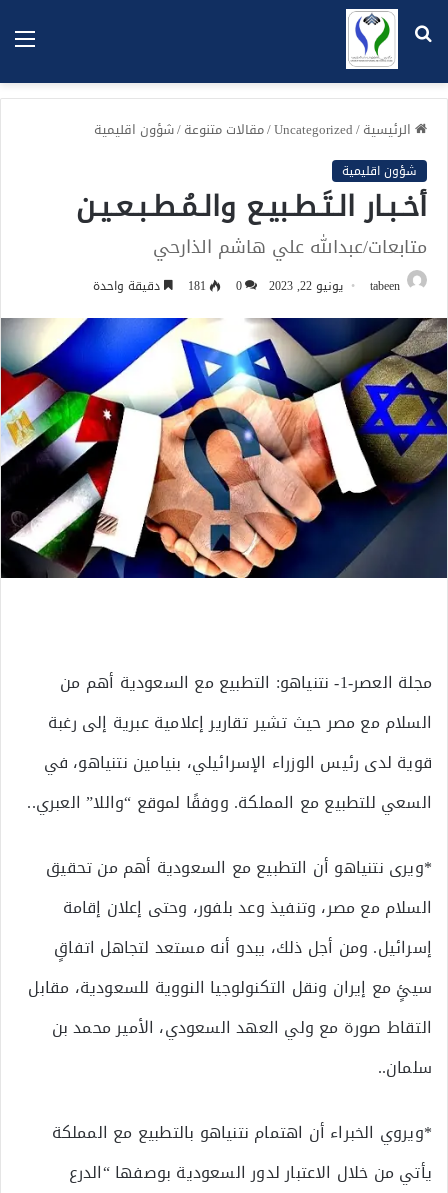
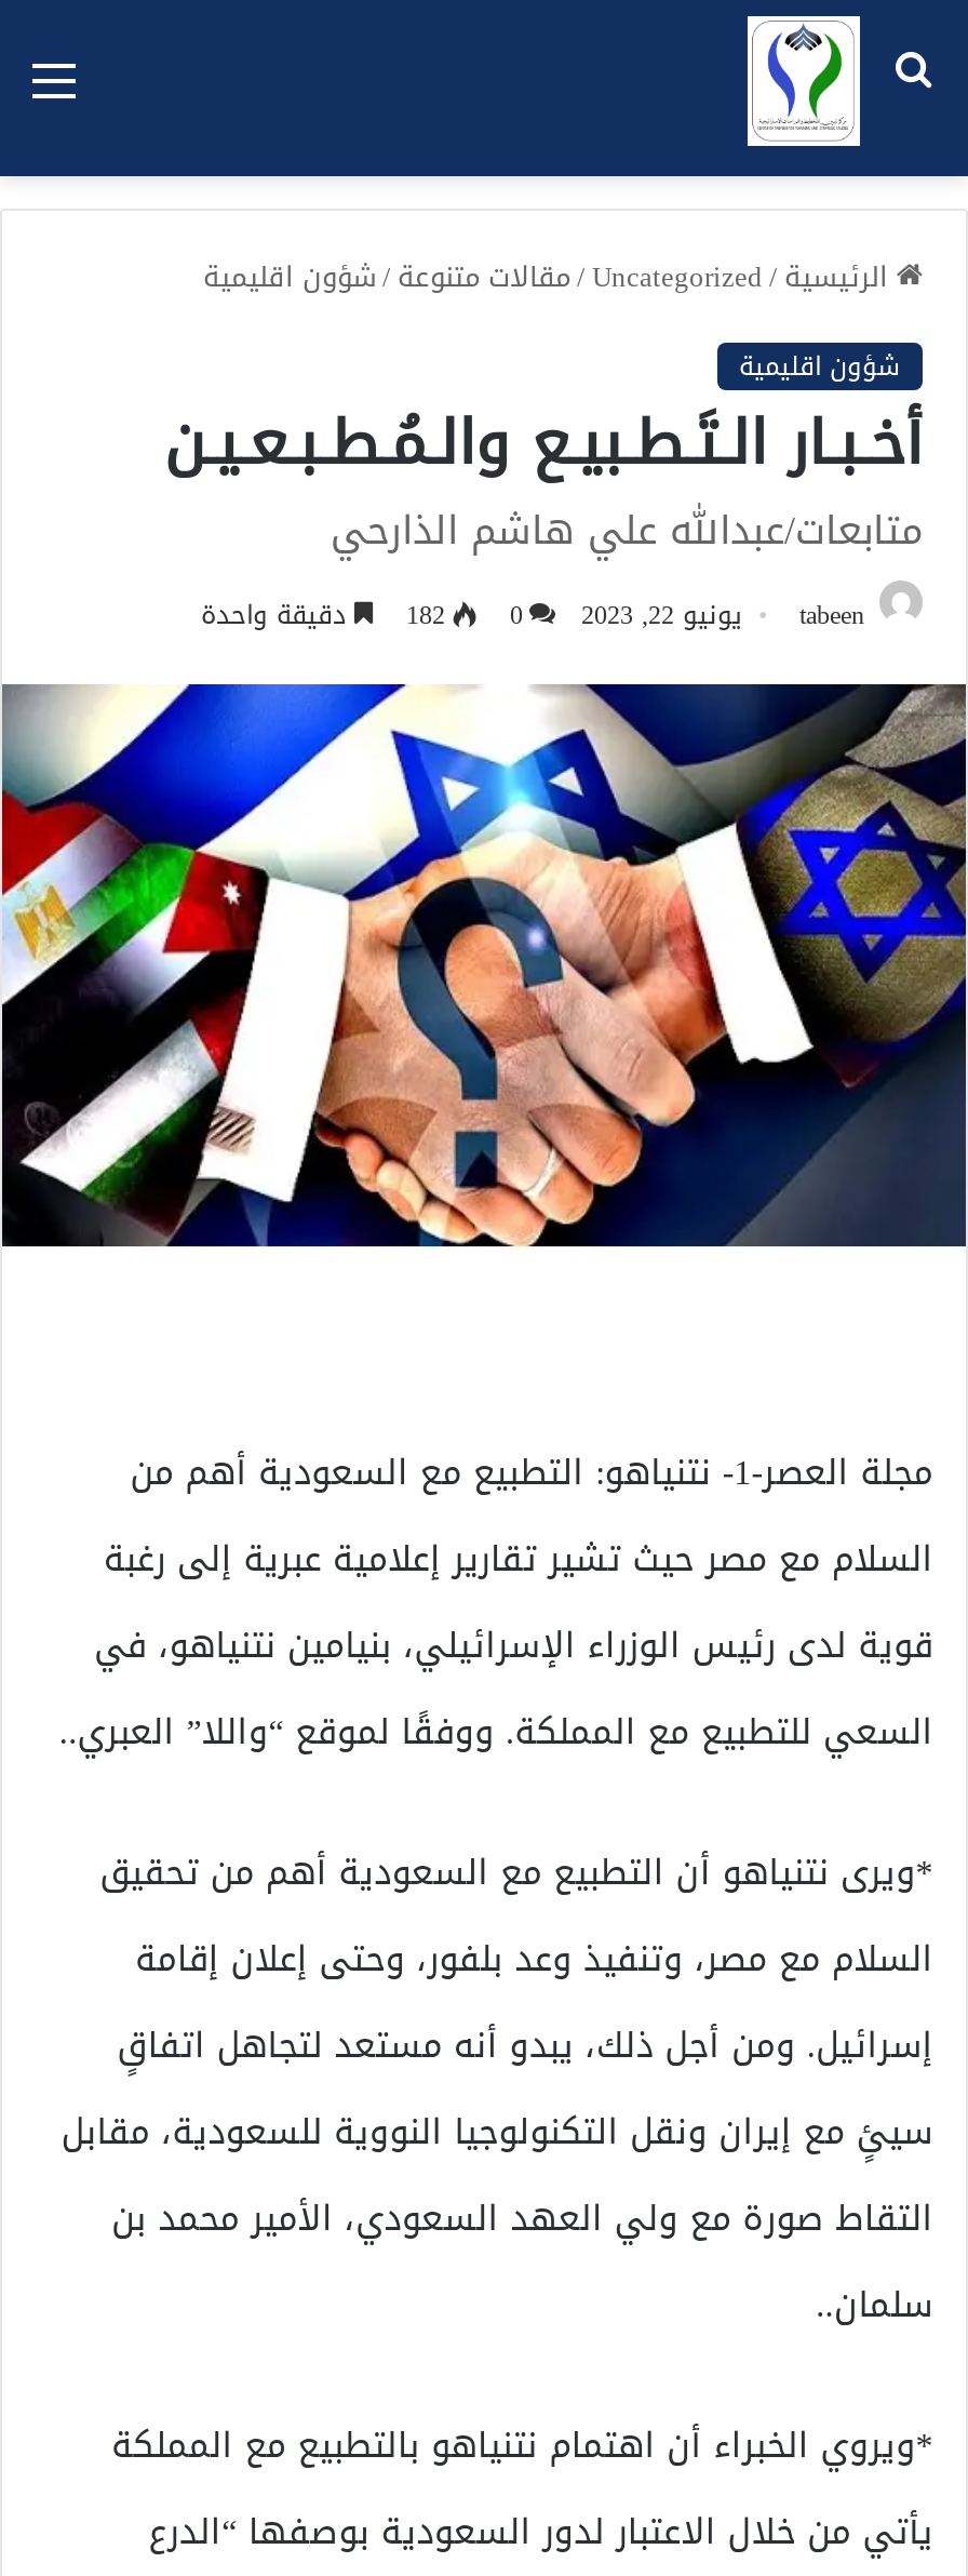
- 0 181 دقيقة واحدة
+ 0 182 دقيقة واحدة
